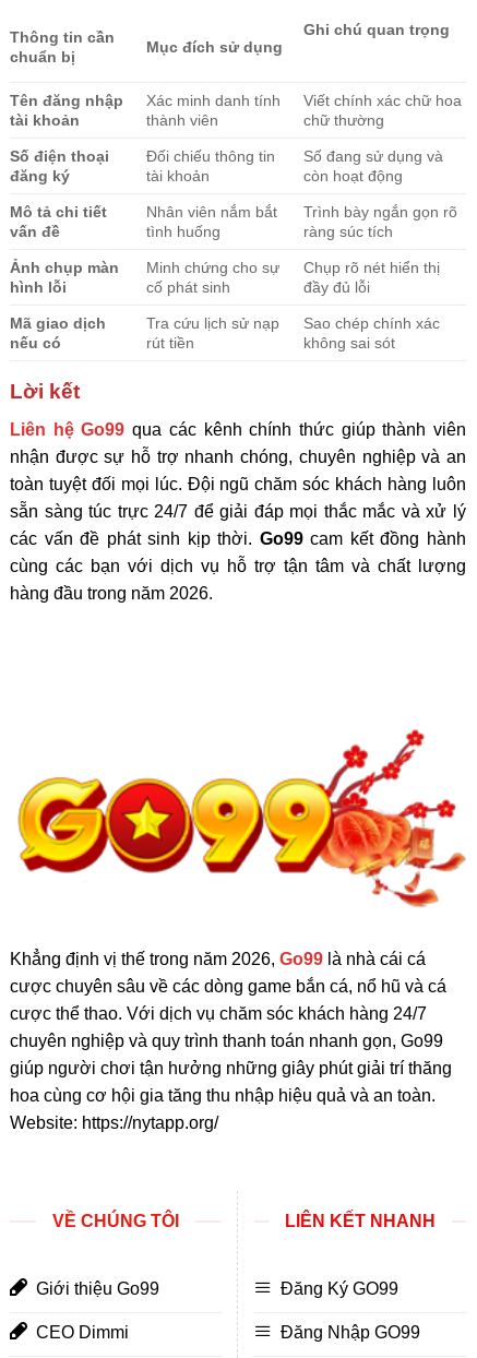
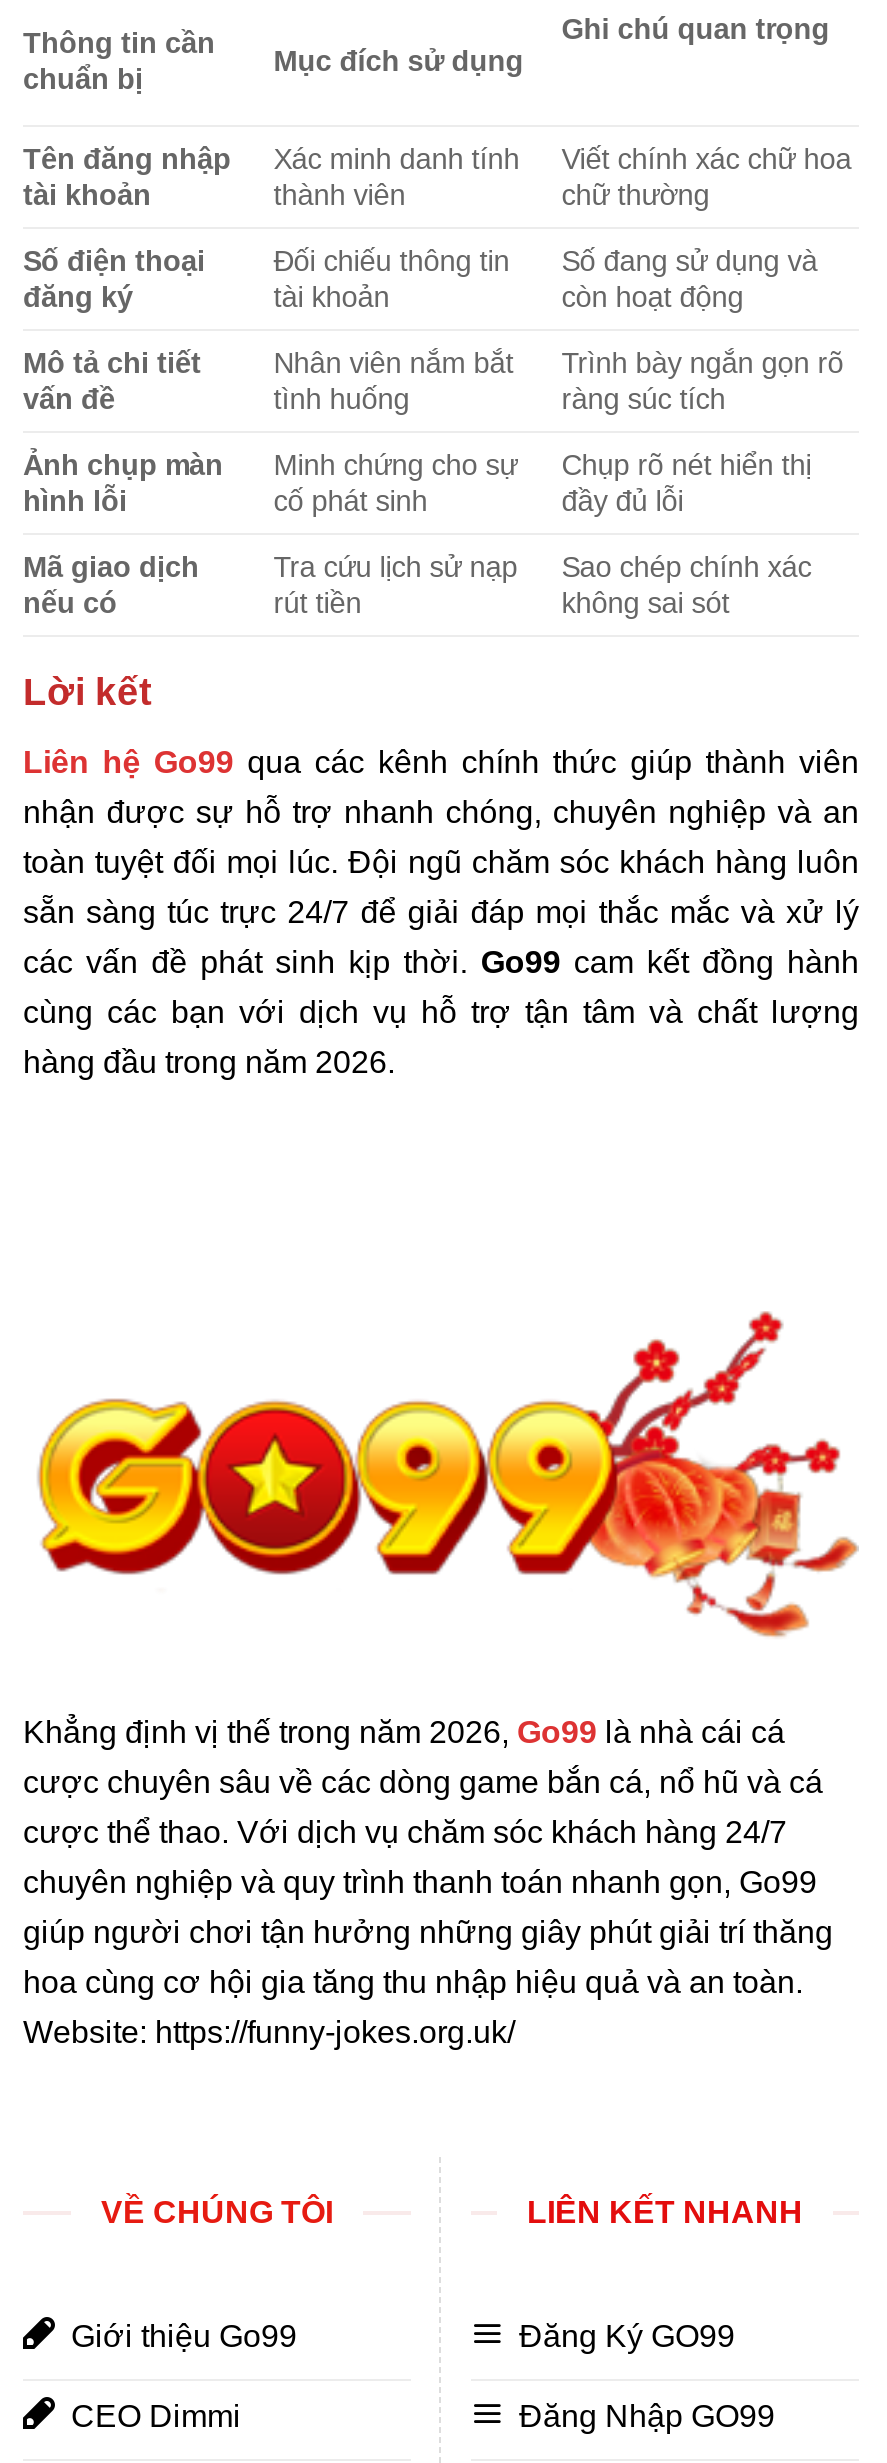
- Website: https://nytapp.org/
+ Website: https://funny-jokes.org.uk/
